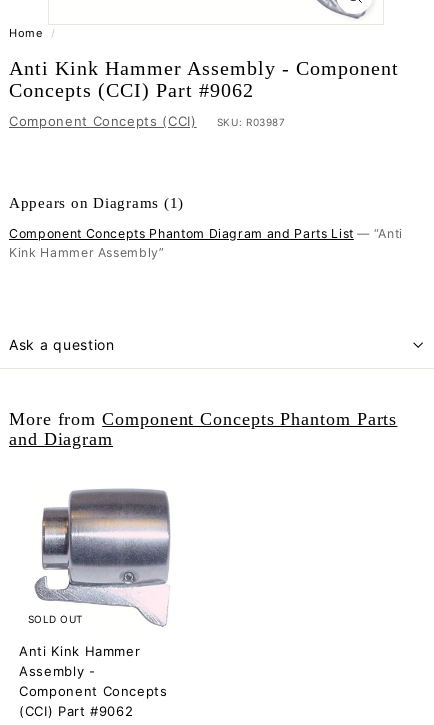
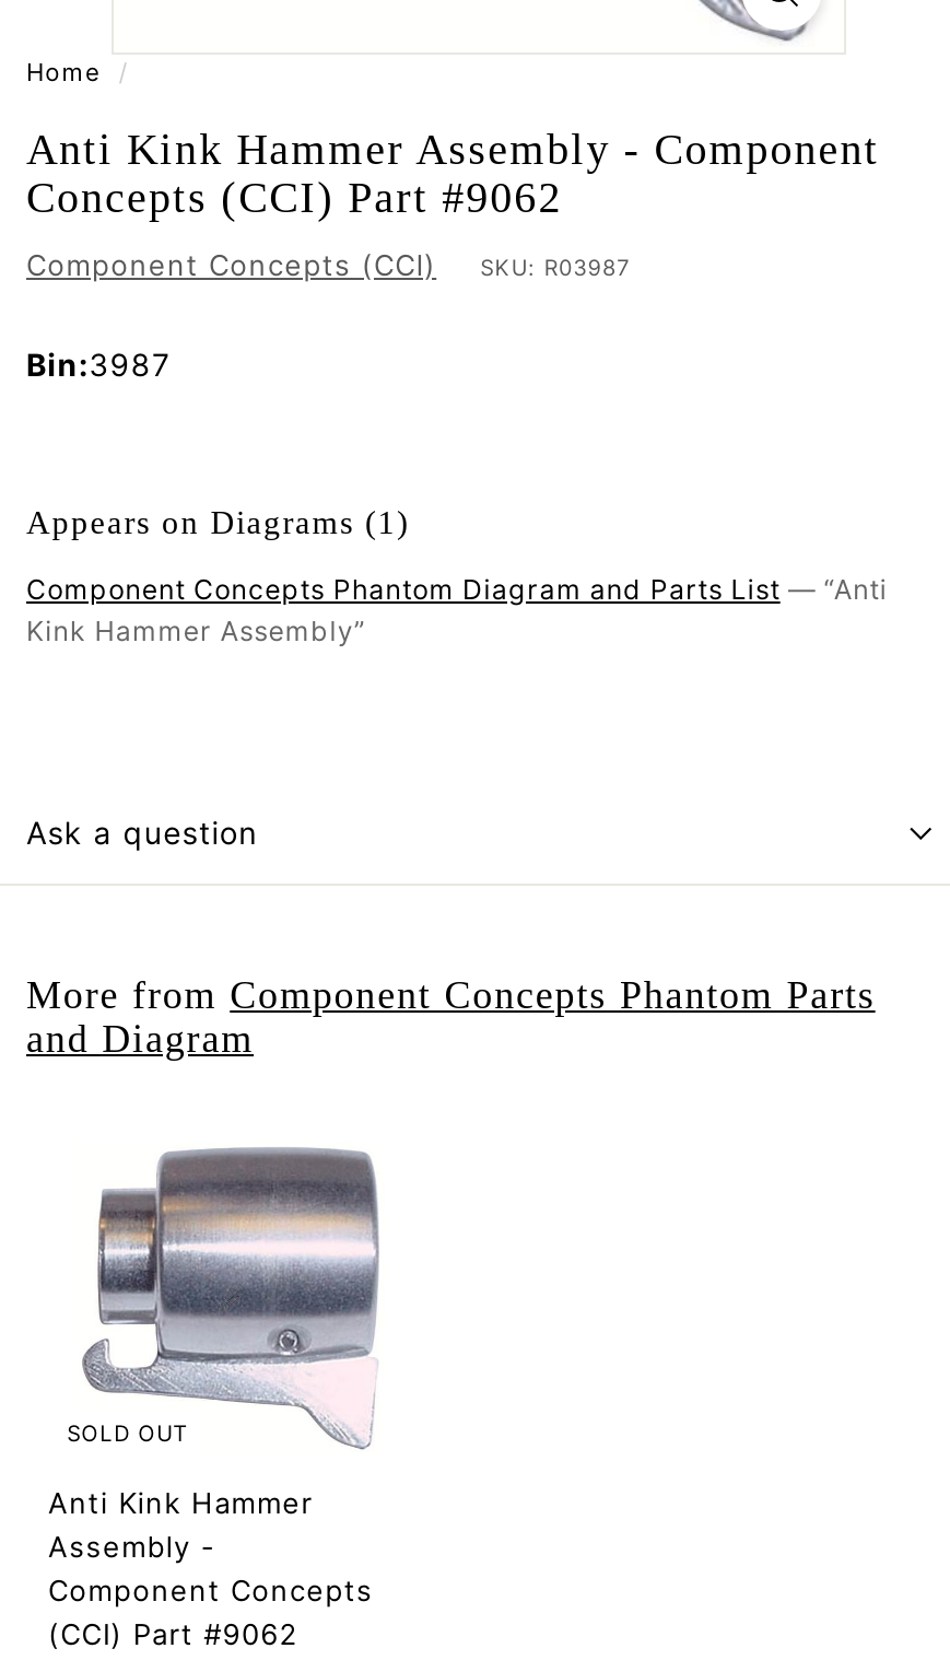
+ Bin: 3987
